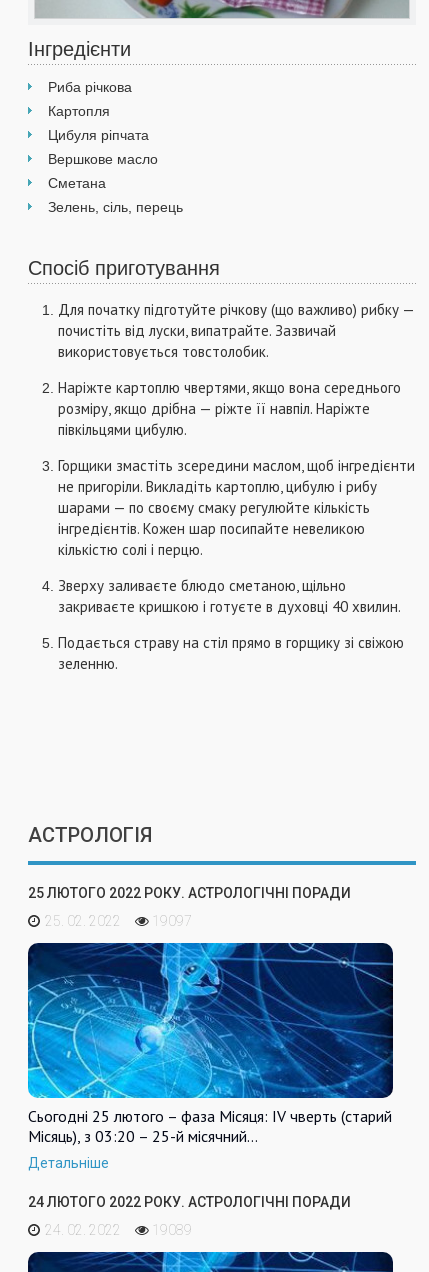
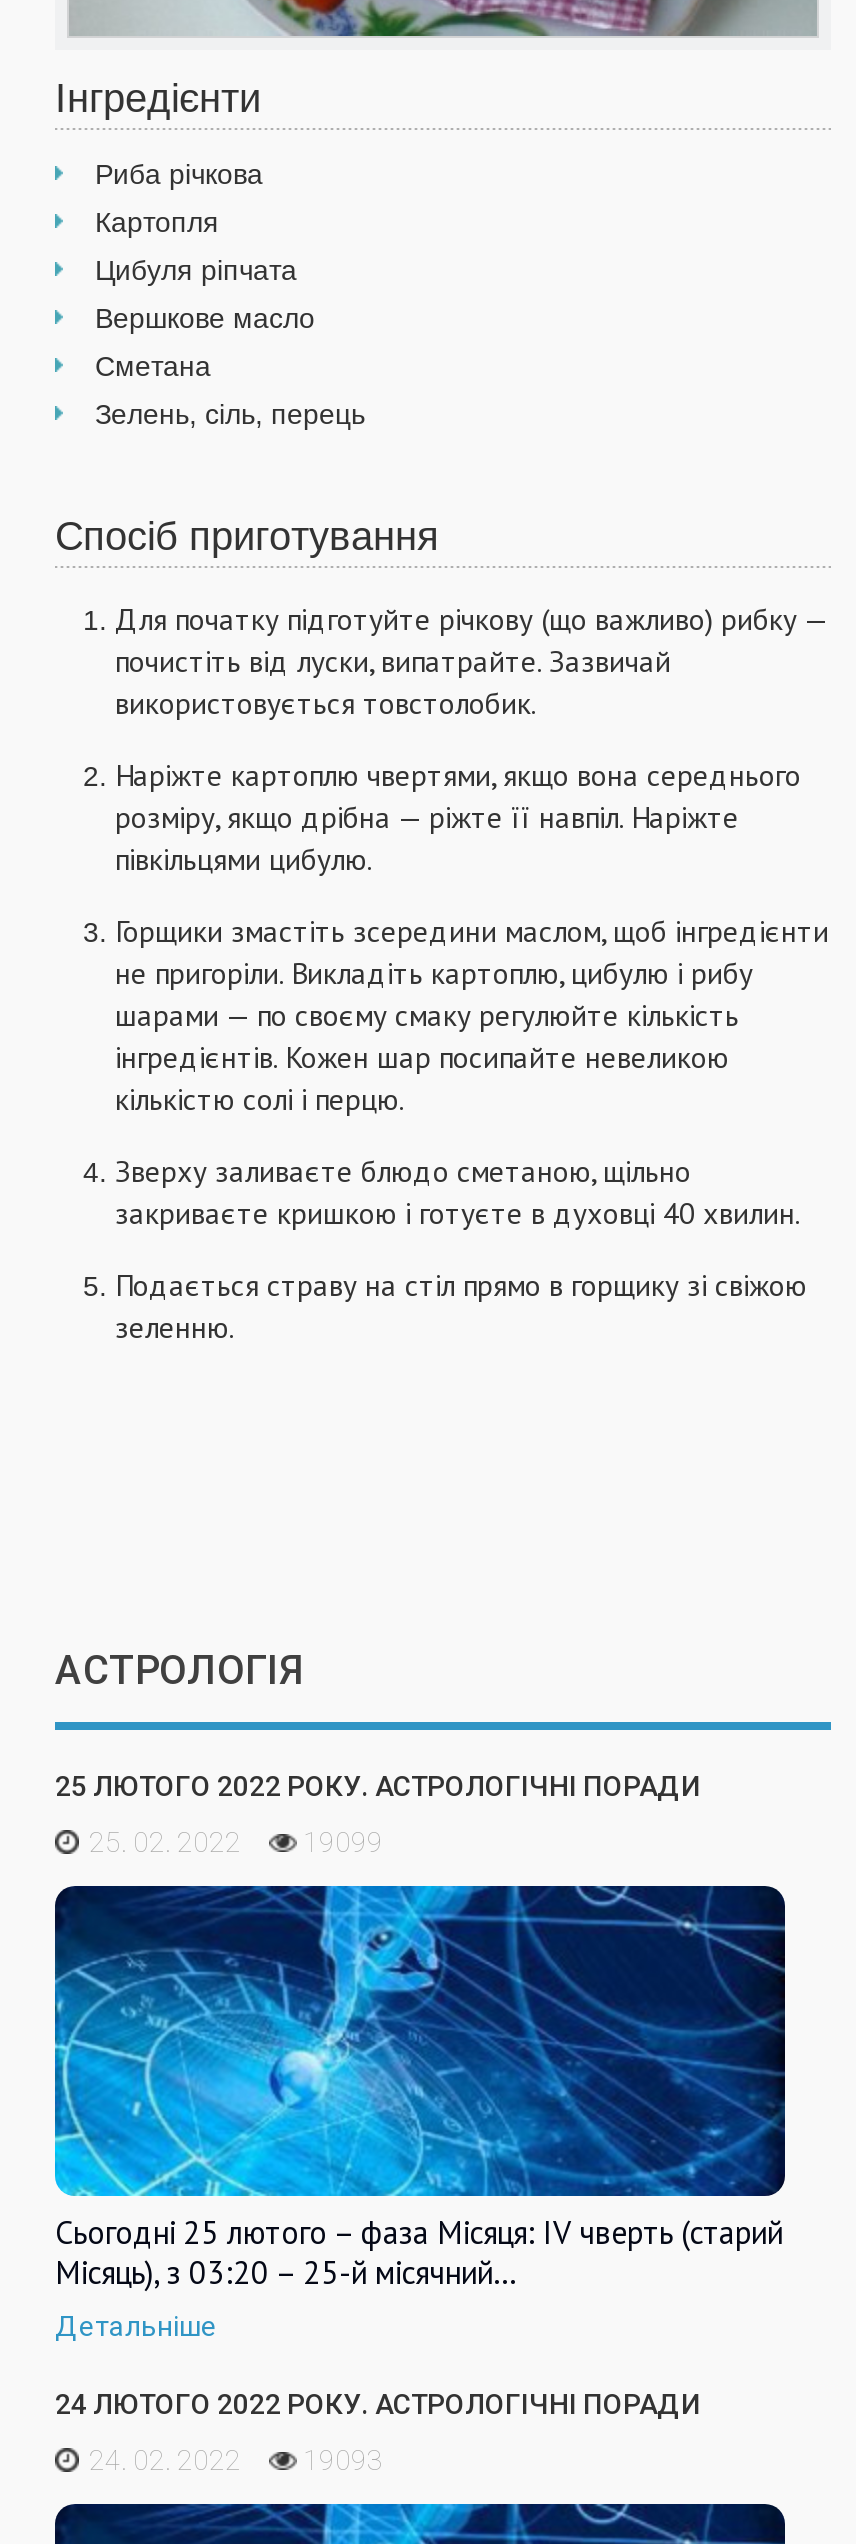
- 25. 02. 2022 19097
+ 25. 02. 2022 19099

- 24. 02. 2022 19089
+ 24. 02. 2022 19093
